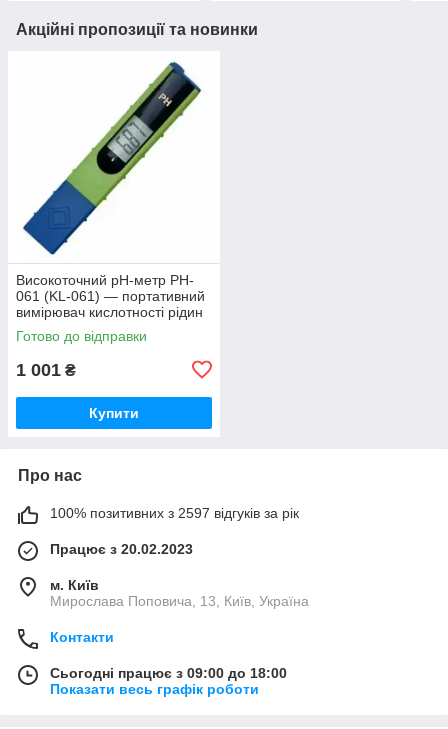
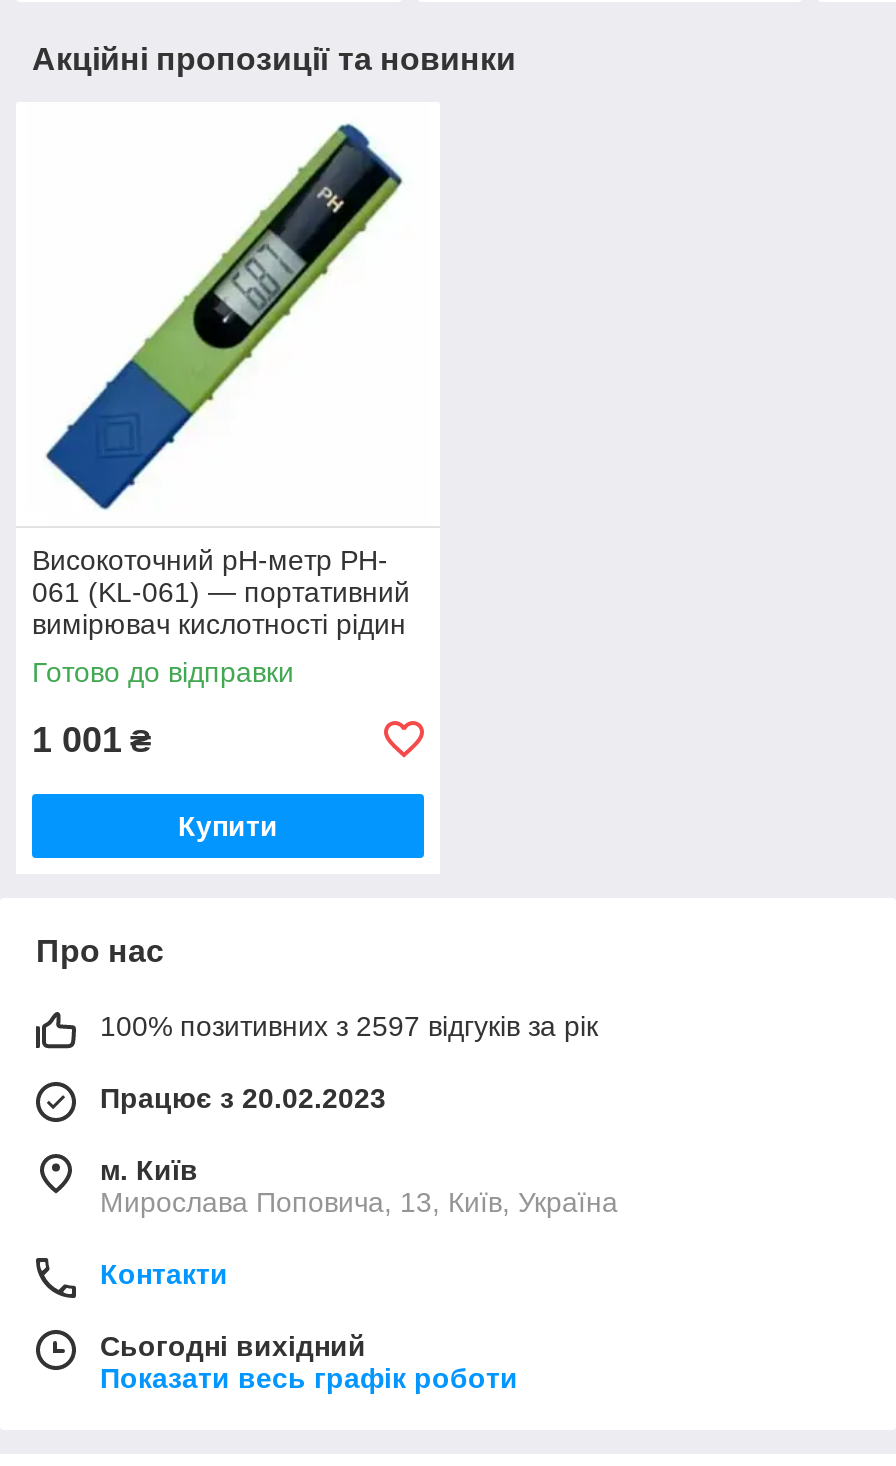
- Сьогодні працює з 09:00 до 18:00
+ Сьогодні вихідний
